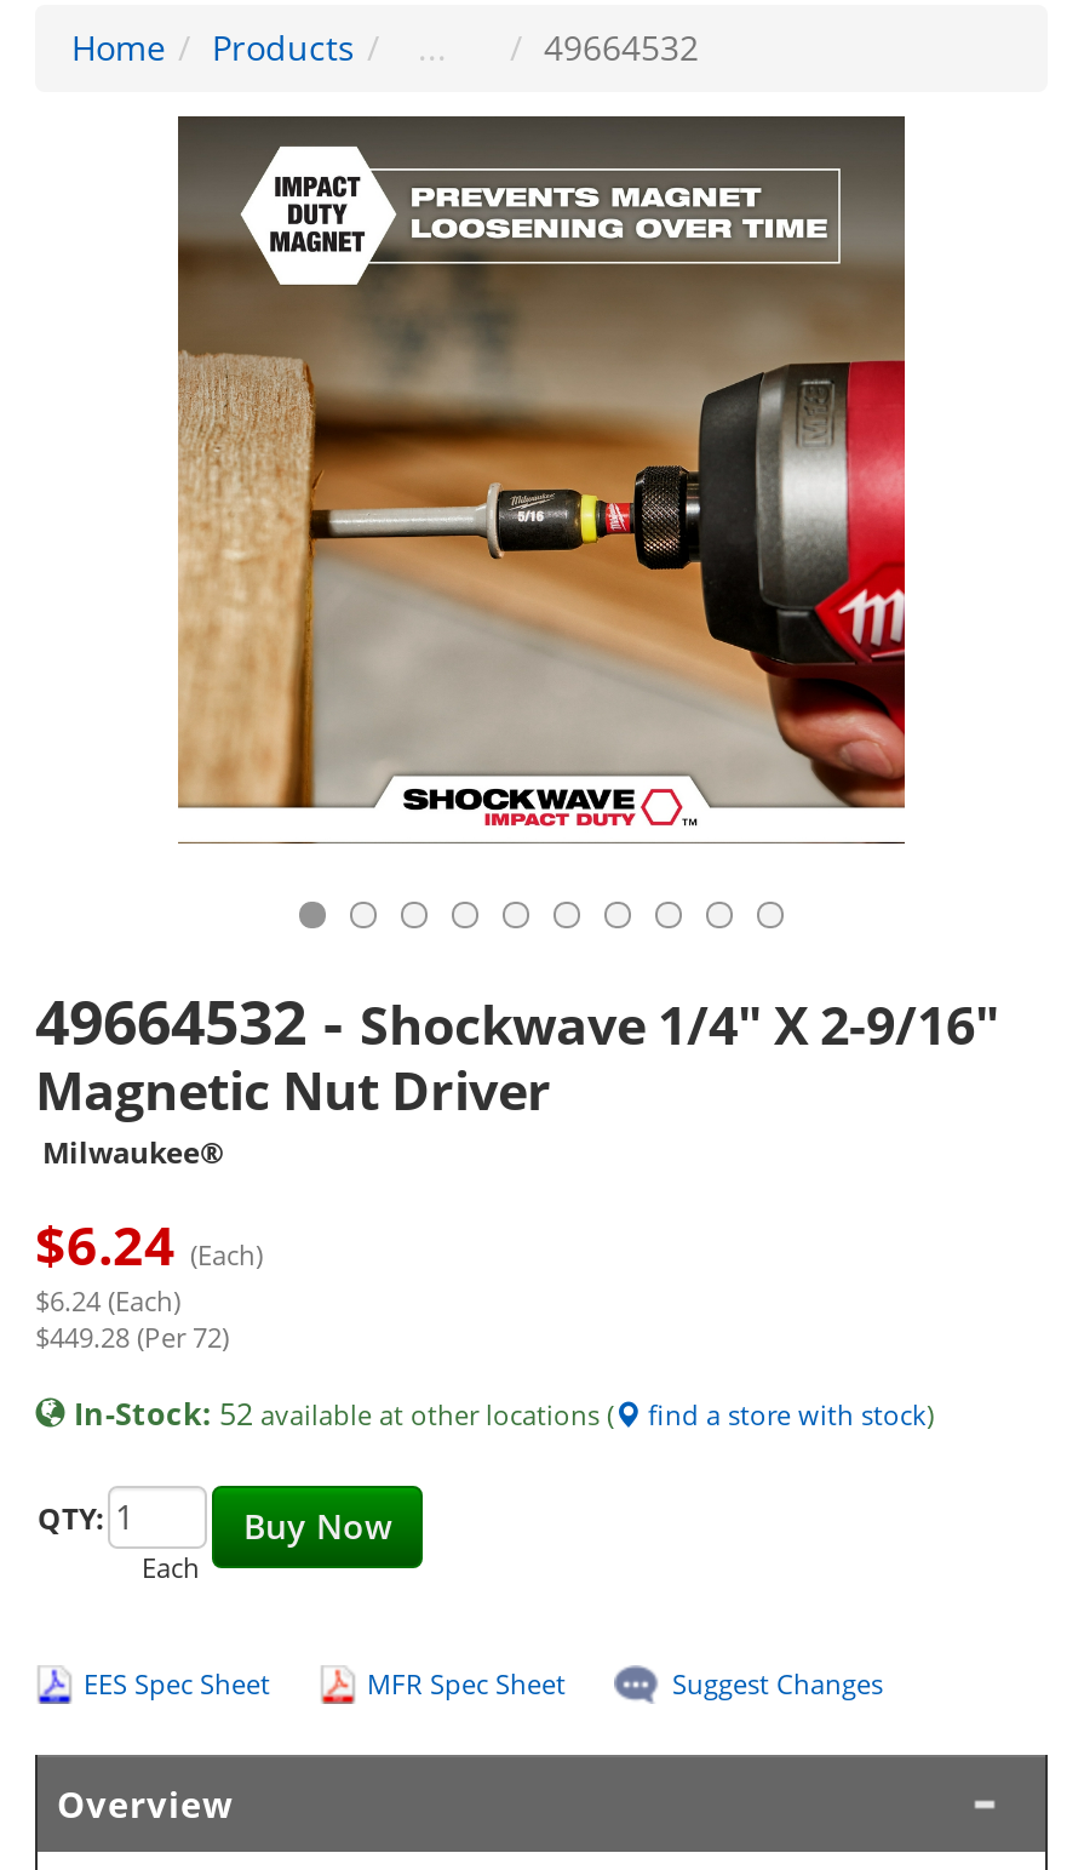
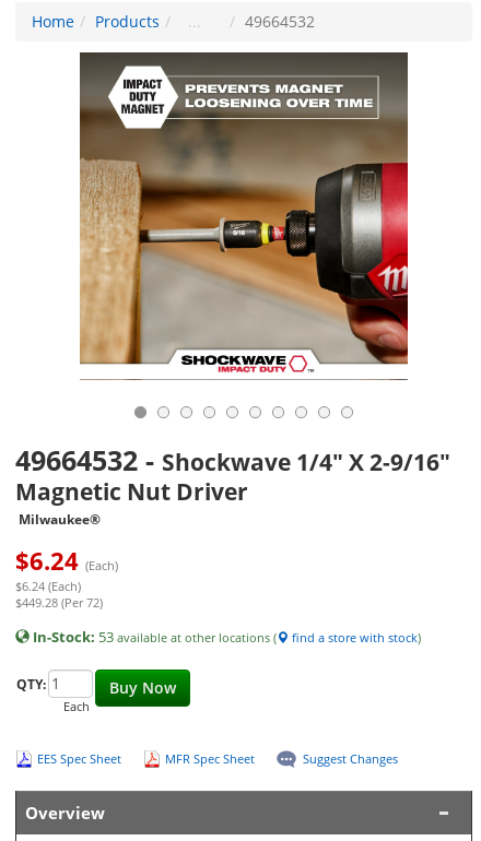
- In-Stock: 52 available at other locations (
+ In-Stock: 53 available at other locations (
